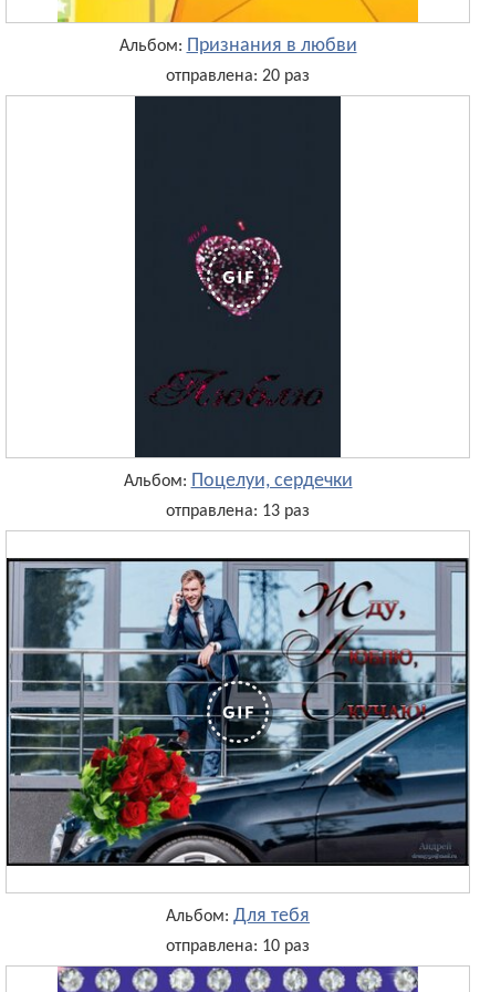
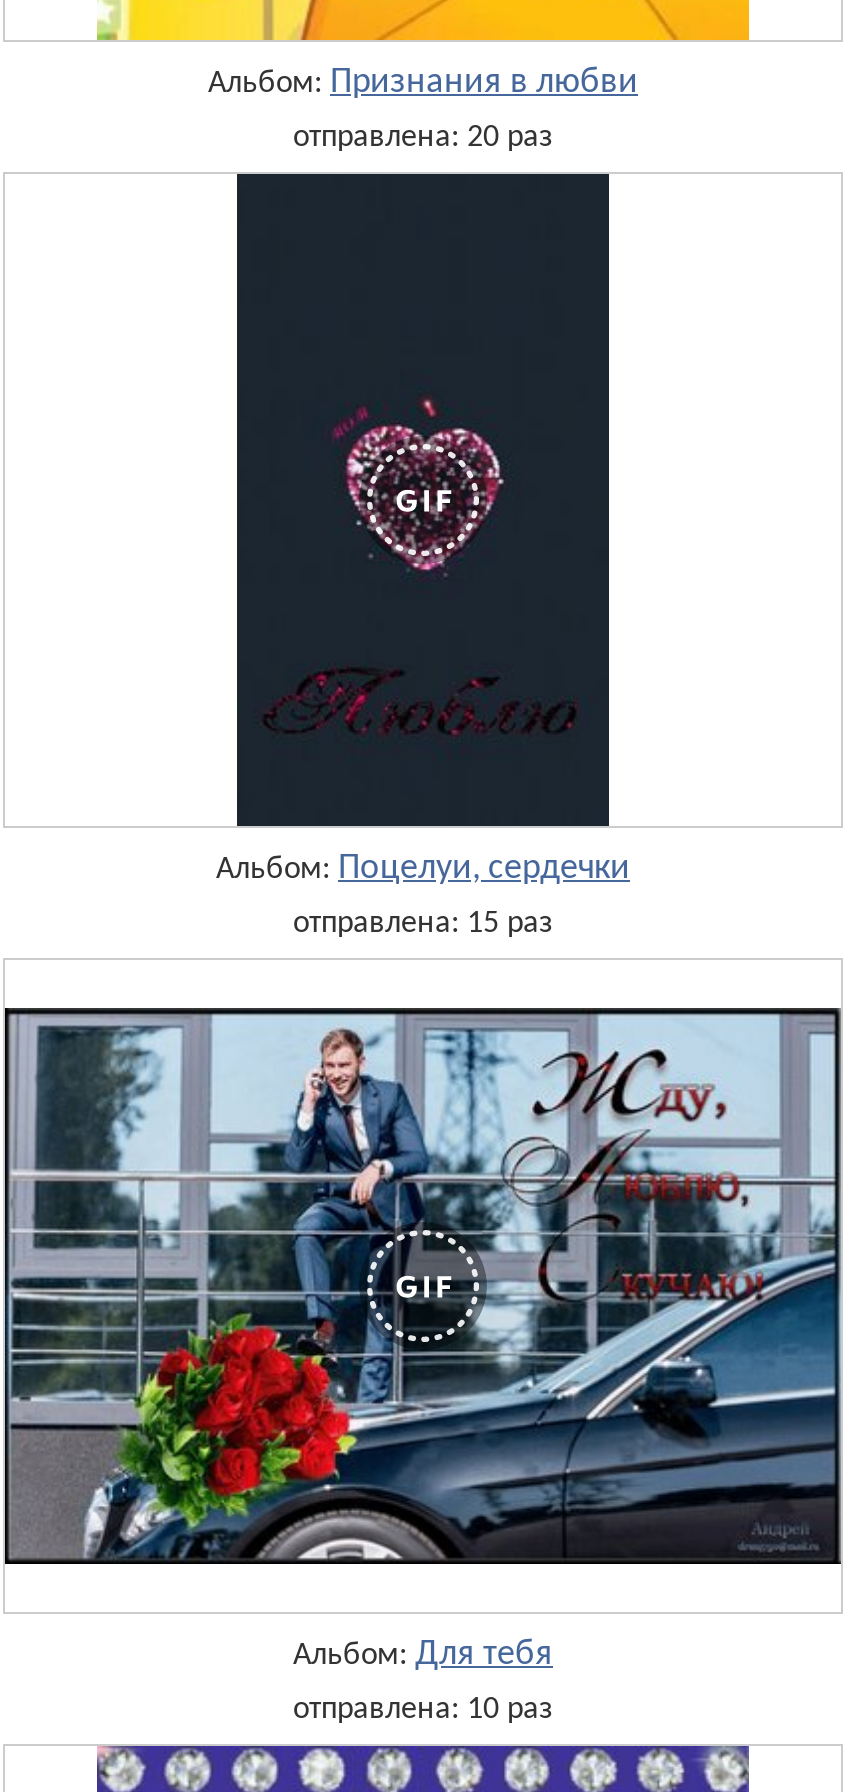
- отправлена: 13 раз
+ отправлена: 15 раз
